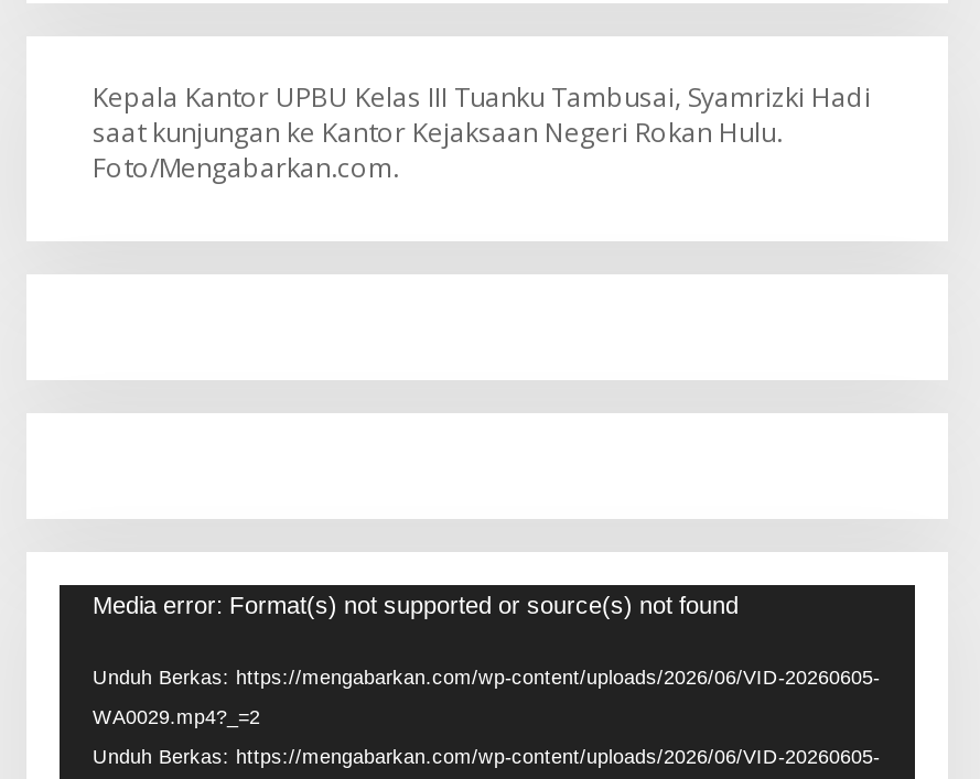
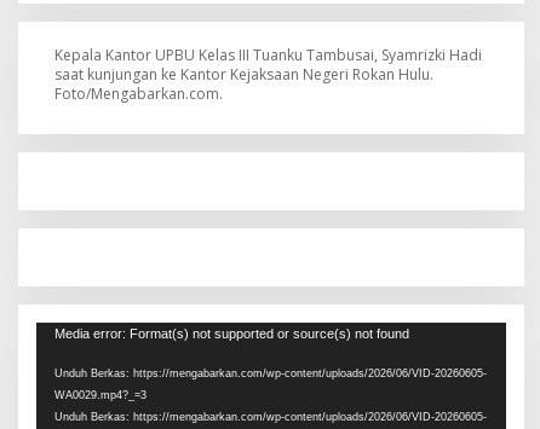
- WA0029.mp4?_=2
+ WA0029.mp4?_=3
